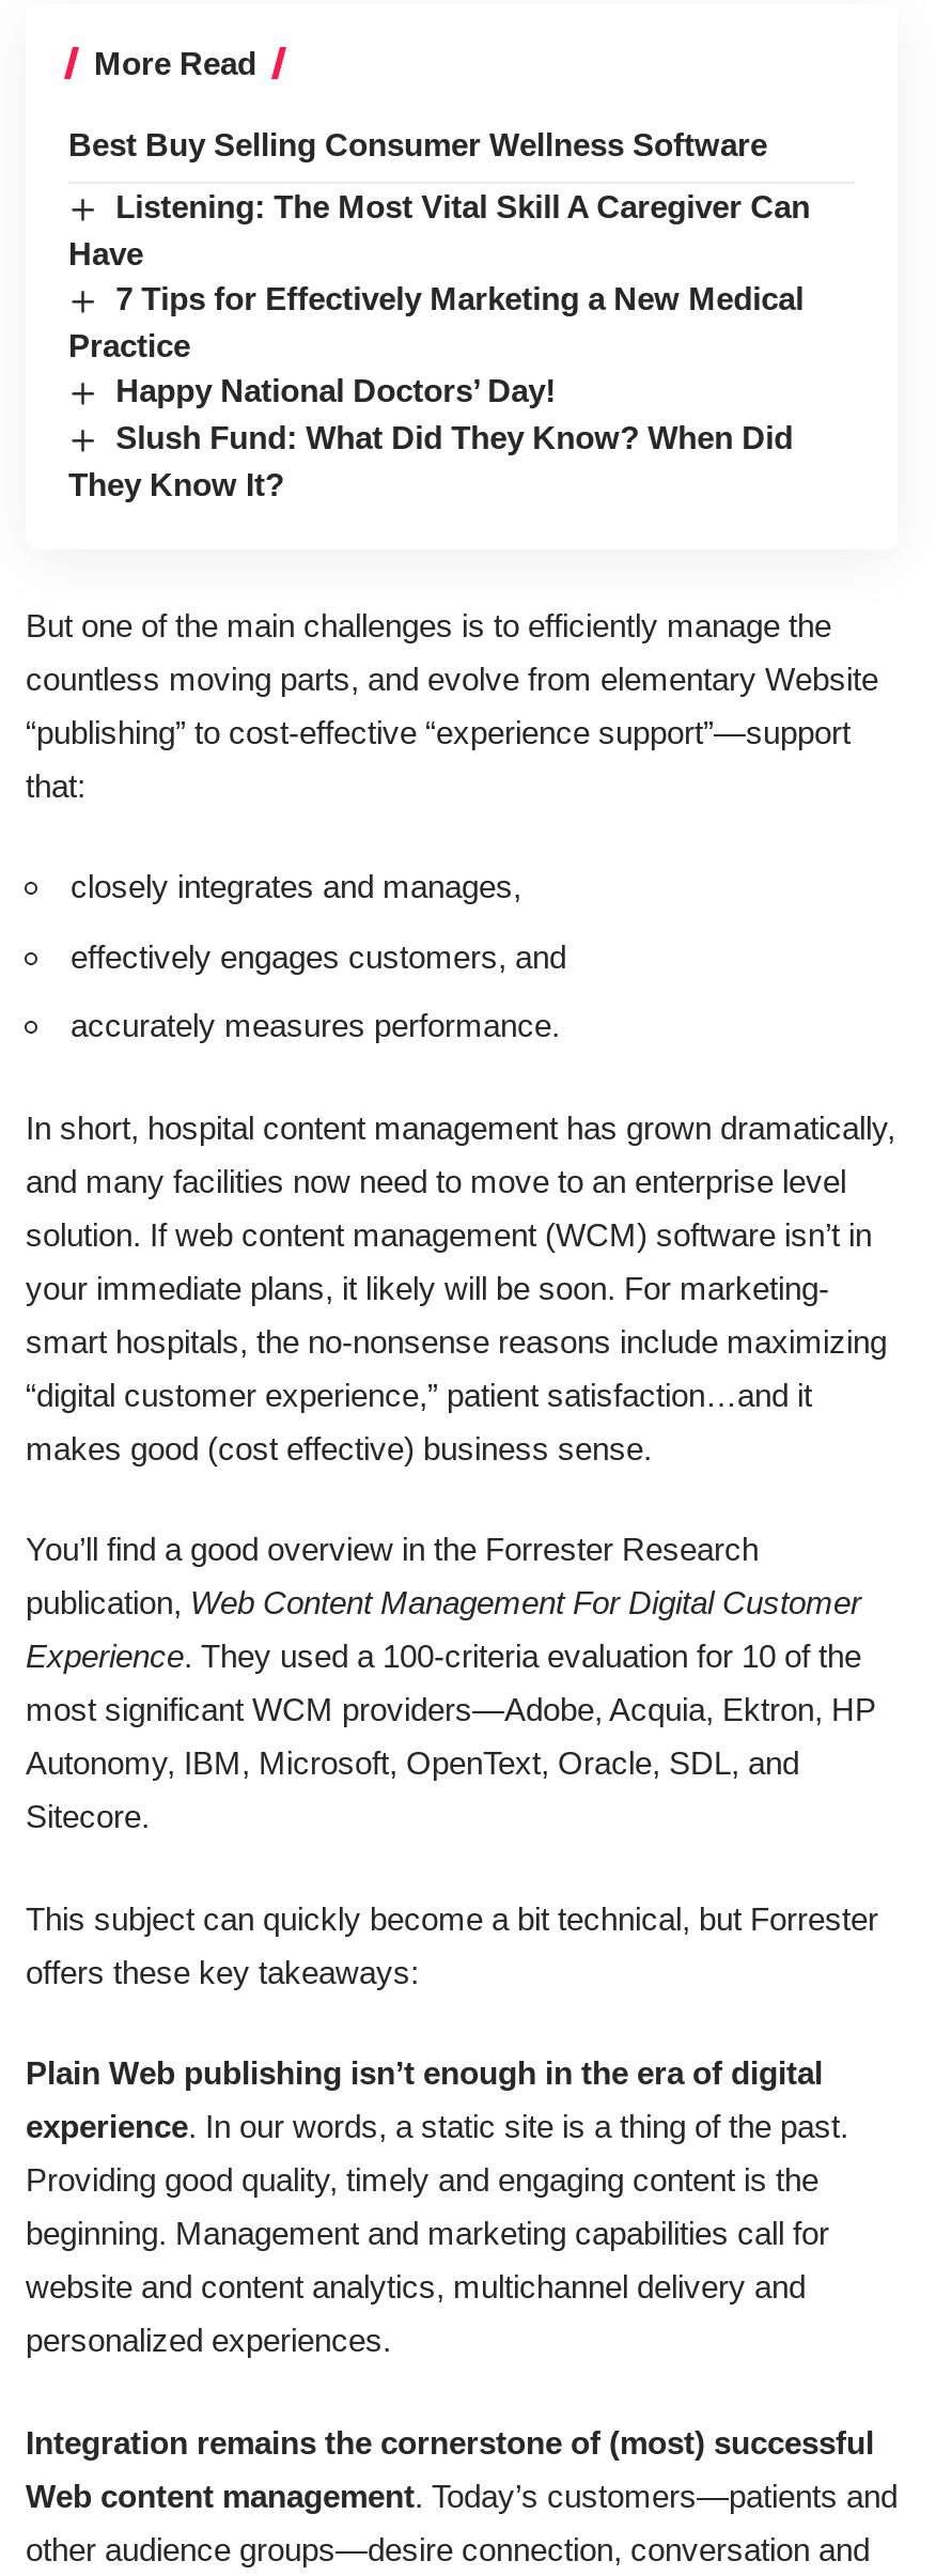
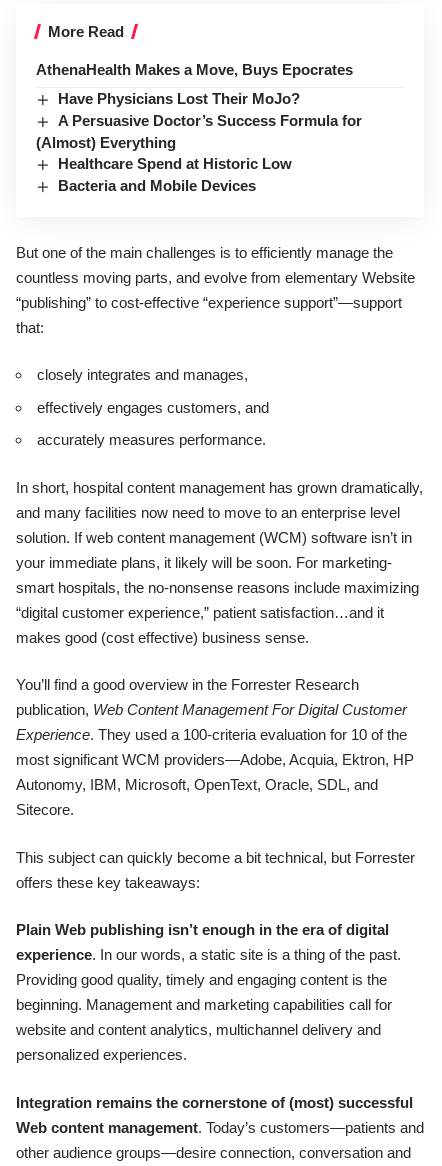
- Best Buy Selling Consumer Wellness Software
+ AthenaHealth Makes a Move, Buys Epocrates

- Listening: The Most Vital Skill A Caregiver Can
- Have
- 7 Tips for Effectively Marketing a New Medical
- Practice
- Happy National Doctors’ Day!
- Slush Fund: What Did They Know? When Did
- They Know It?
+ Have Physicians Lost Their MoJo?
+ A Persuasive Doctor’s Success Formula for
+ (Almost) Everything
+ Healthcare Spend at Historic Low
+ Bacteria and Mobile Devices
